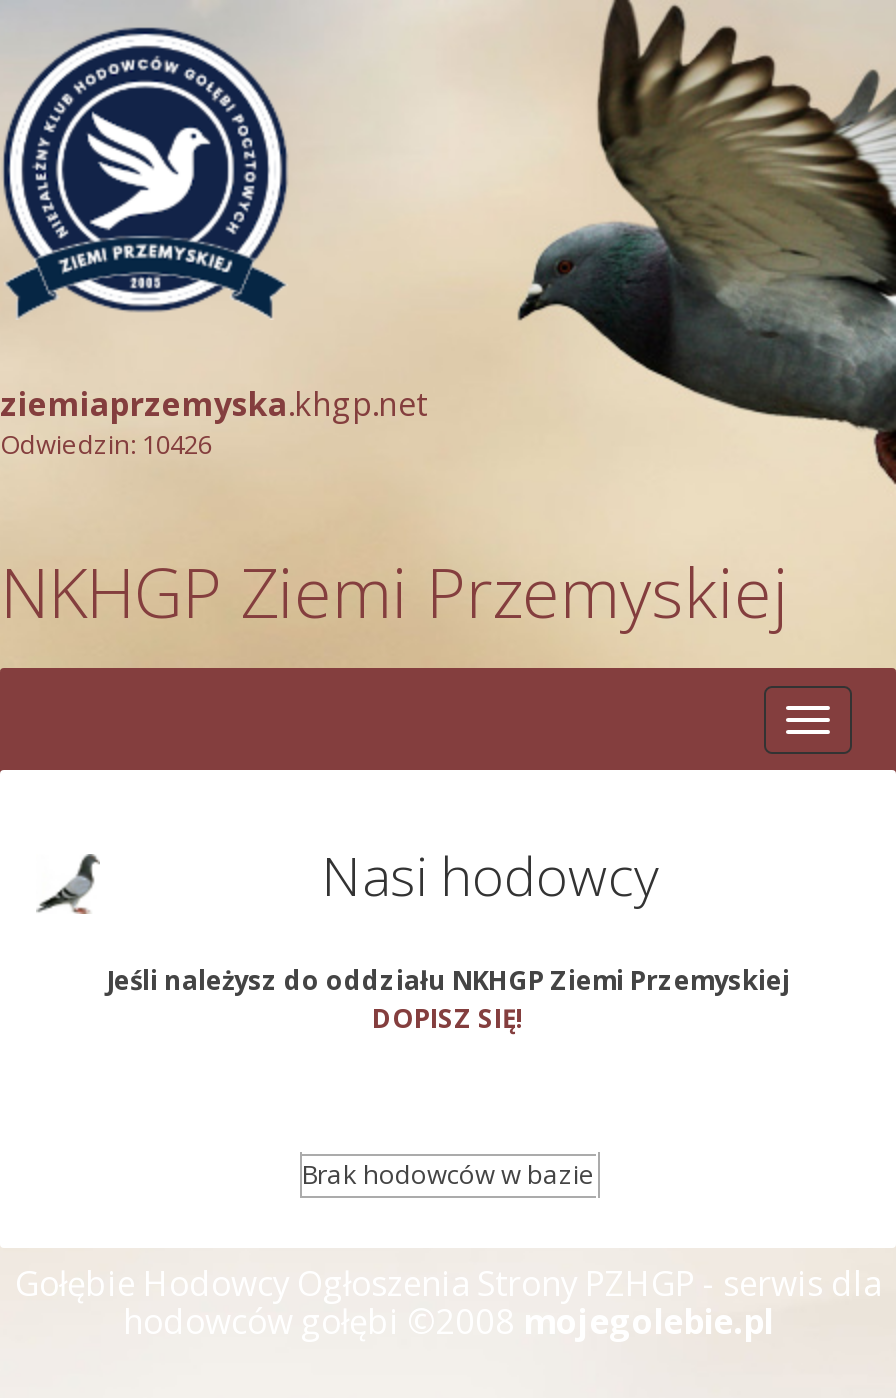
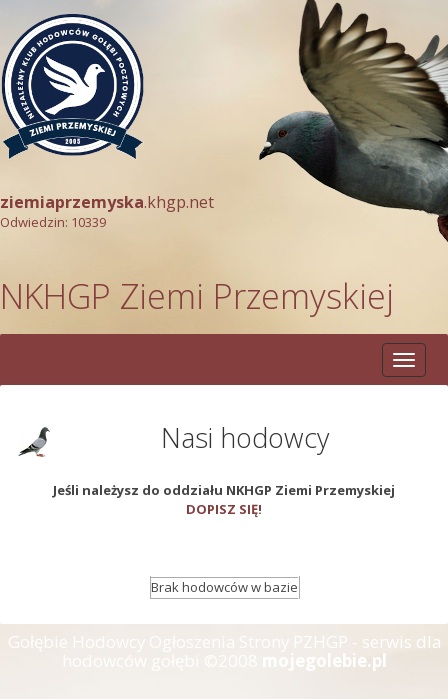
- Odwiedzin: 10426
+ Odwiedzin: 10339
